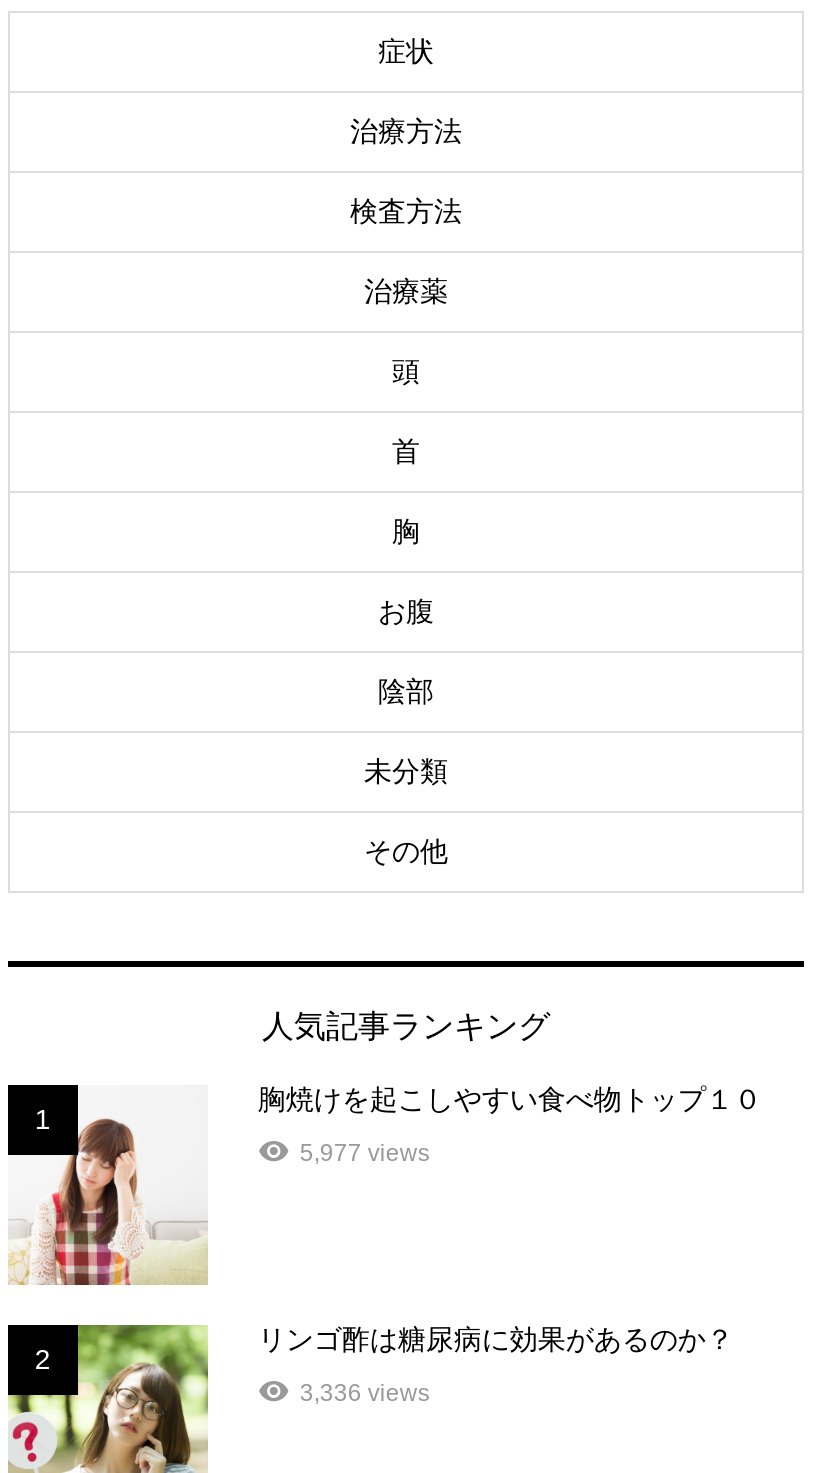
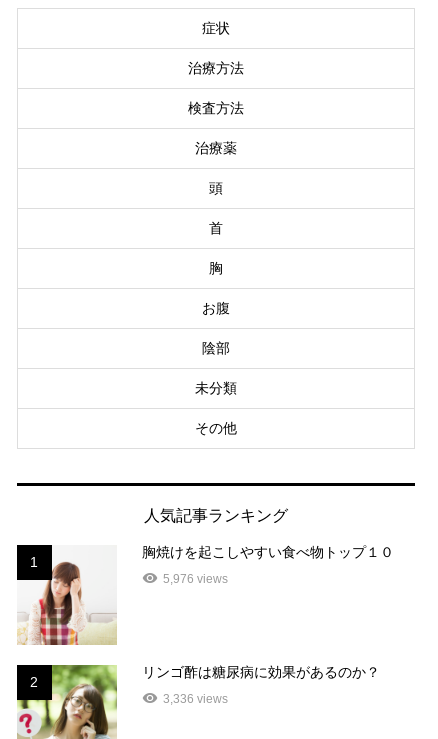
- 5,977 views
+ 5,976 views
